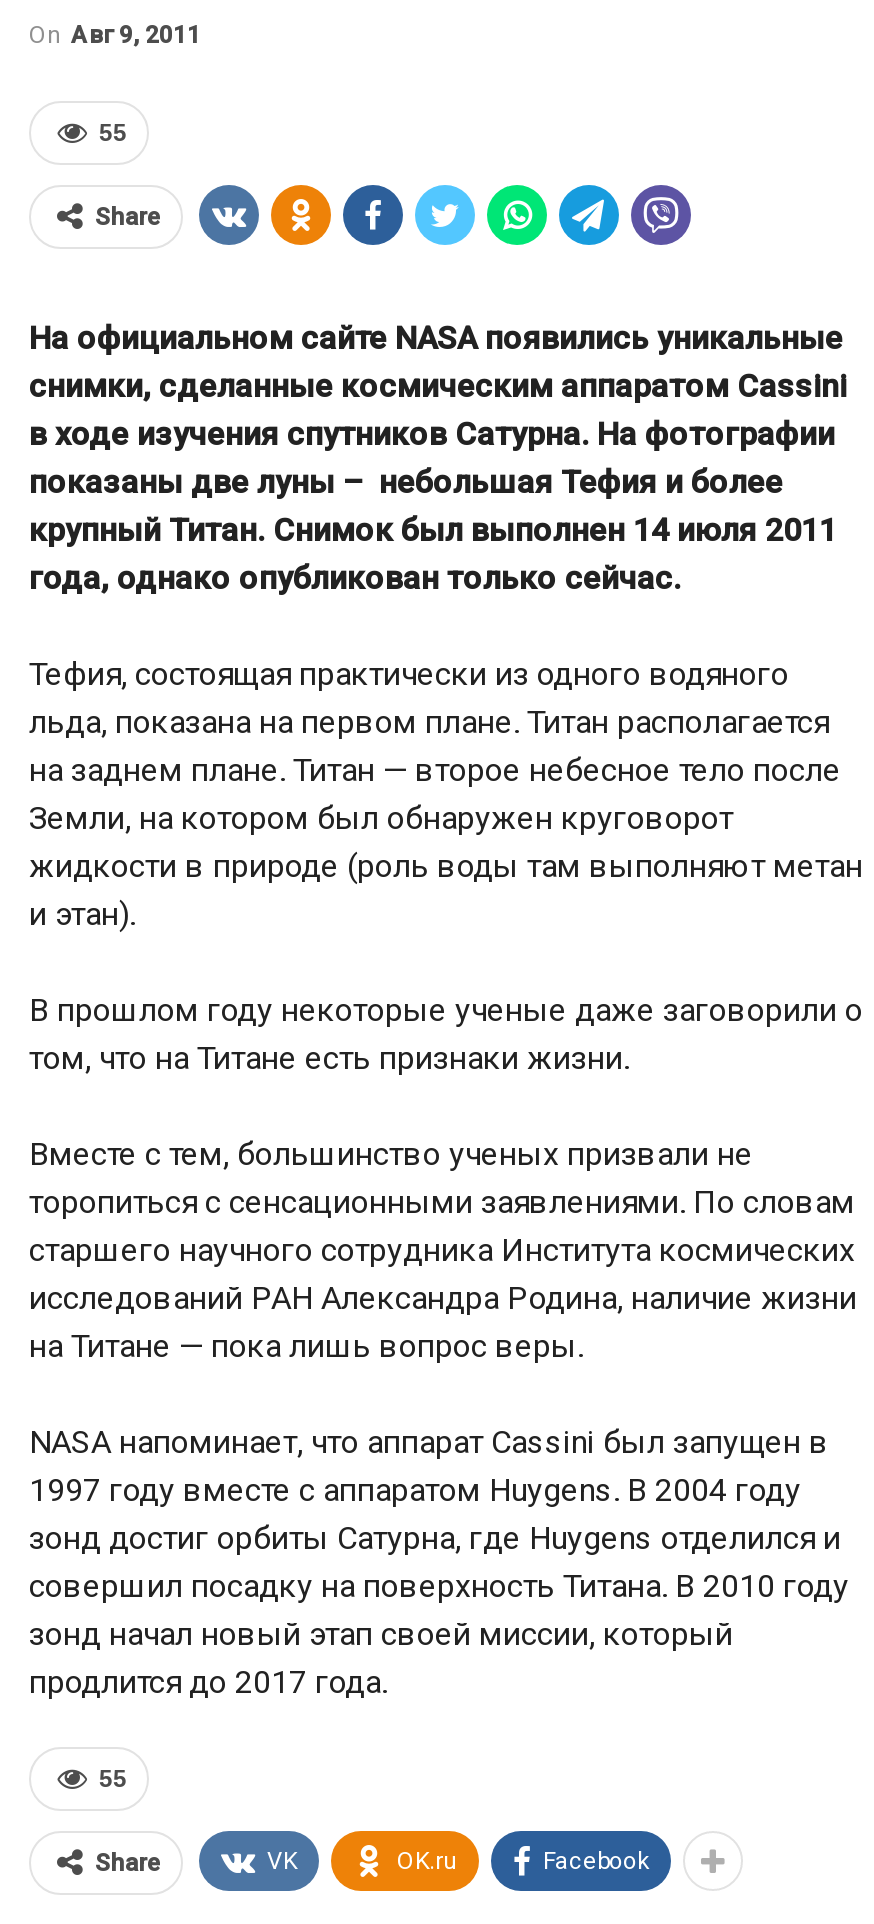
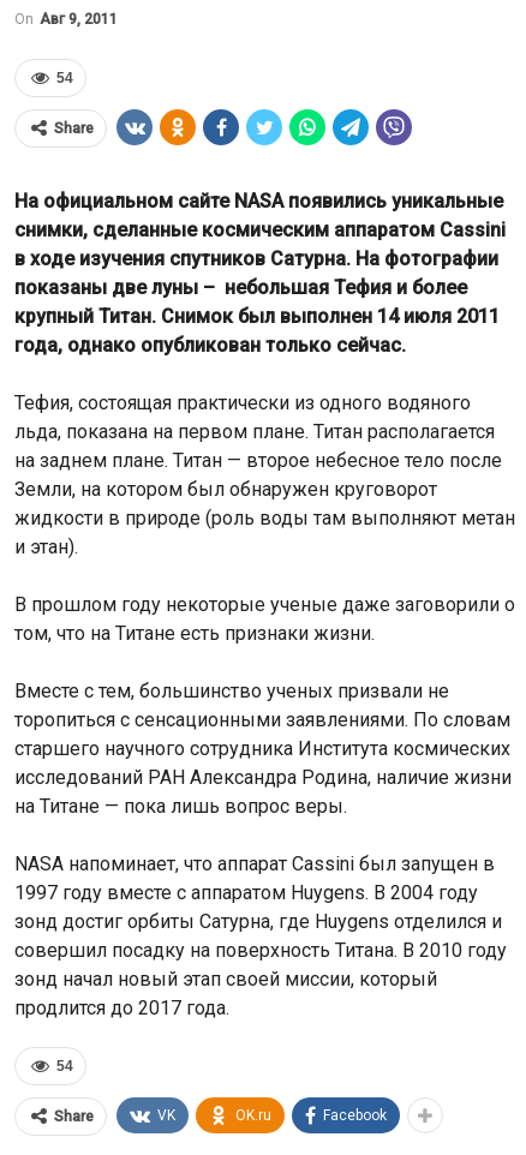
- 55
+ 54

- 55
+ 54
